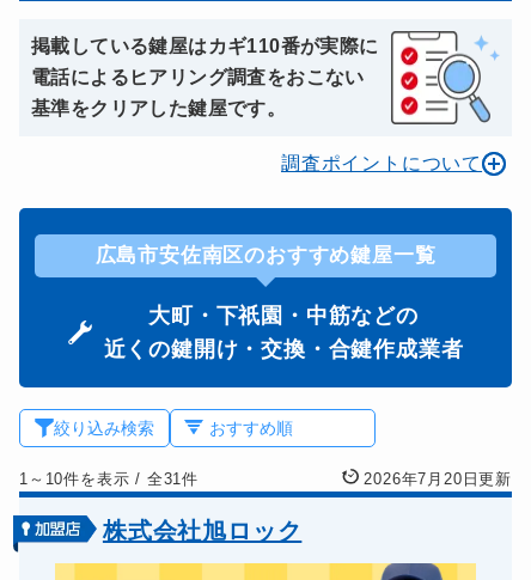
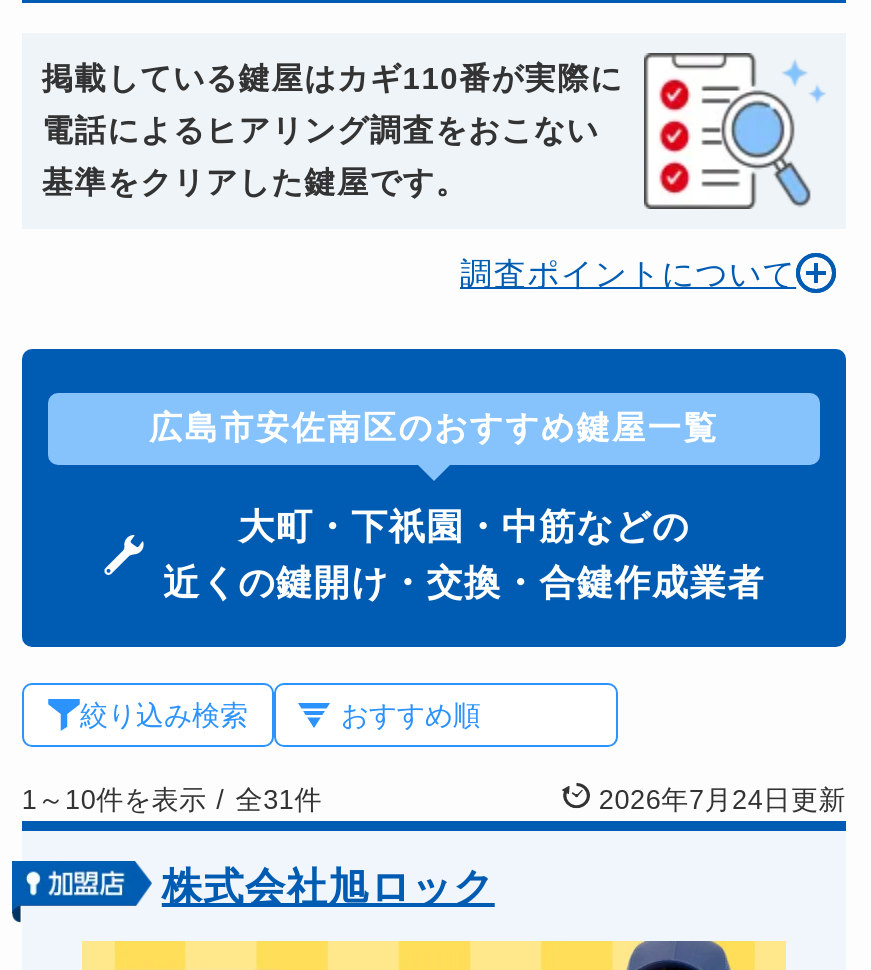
- 2026年7月20日更新
+ 2026年7月24日更新
